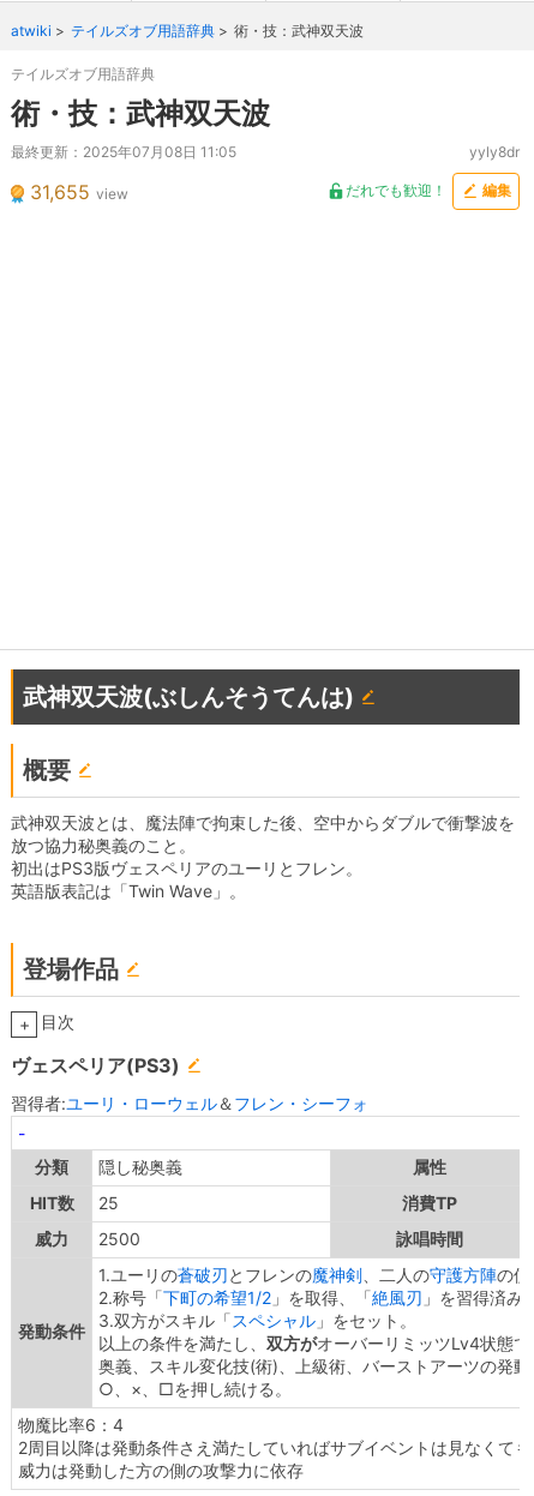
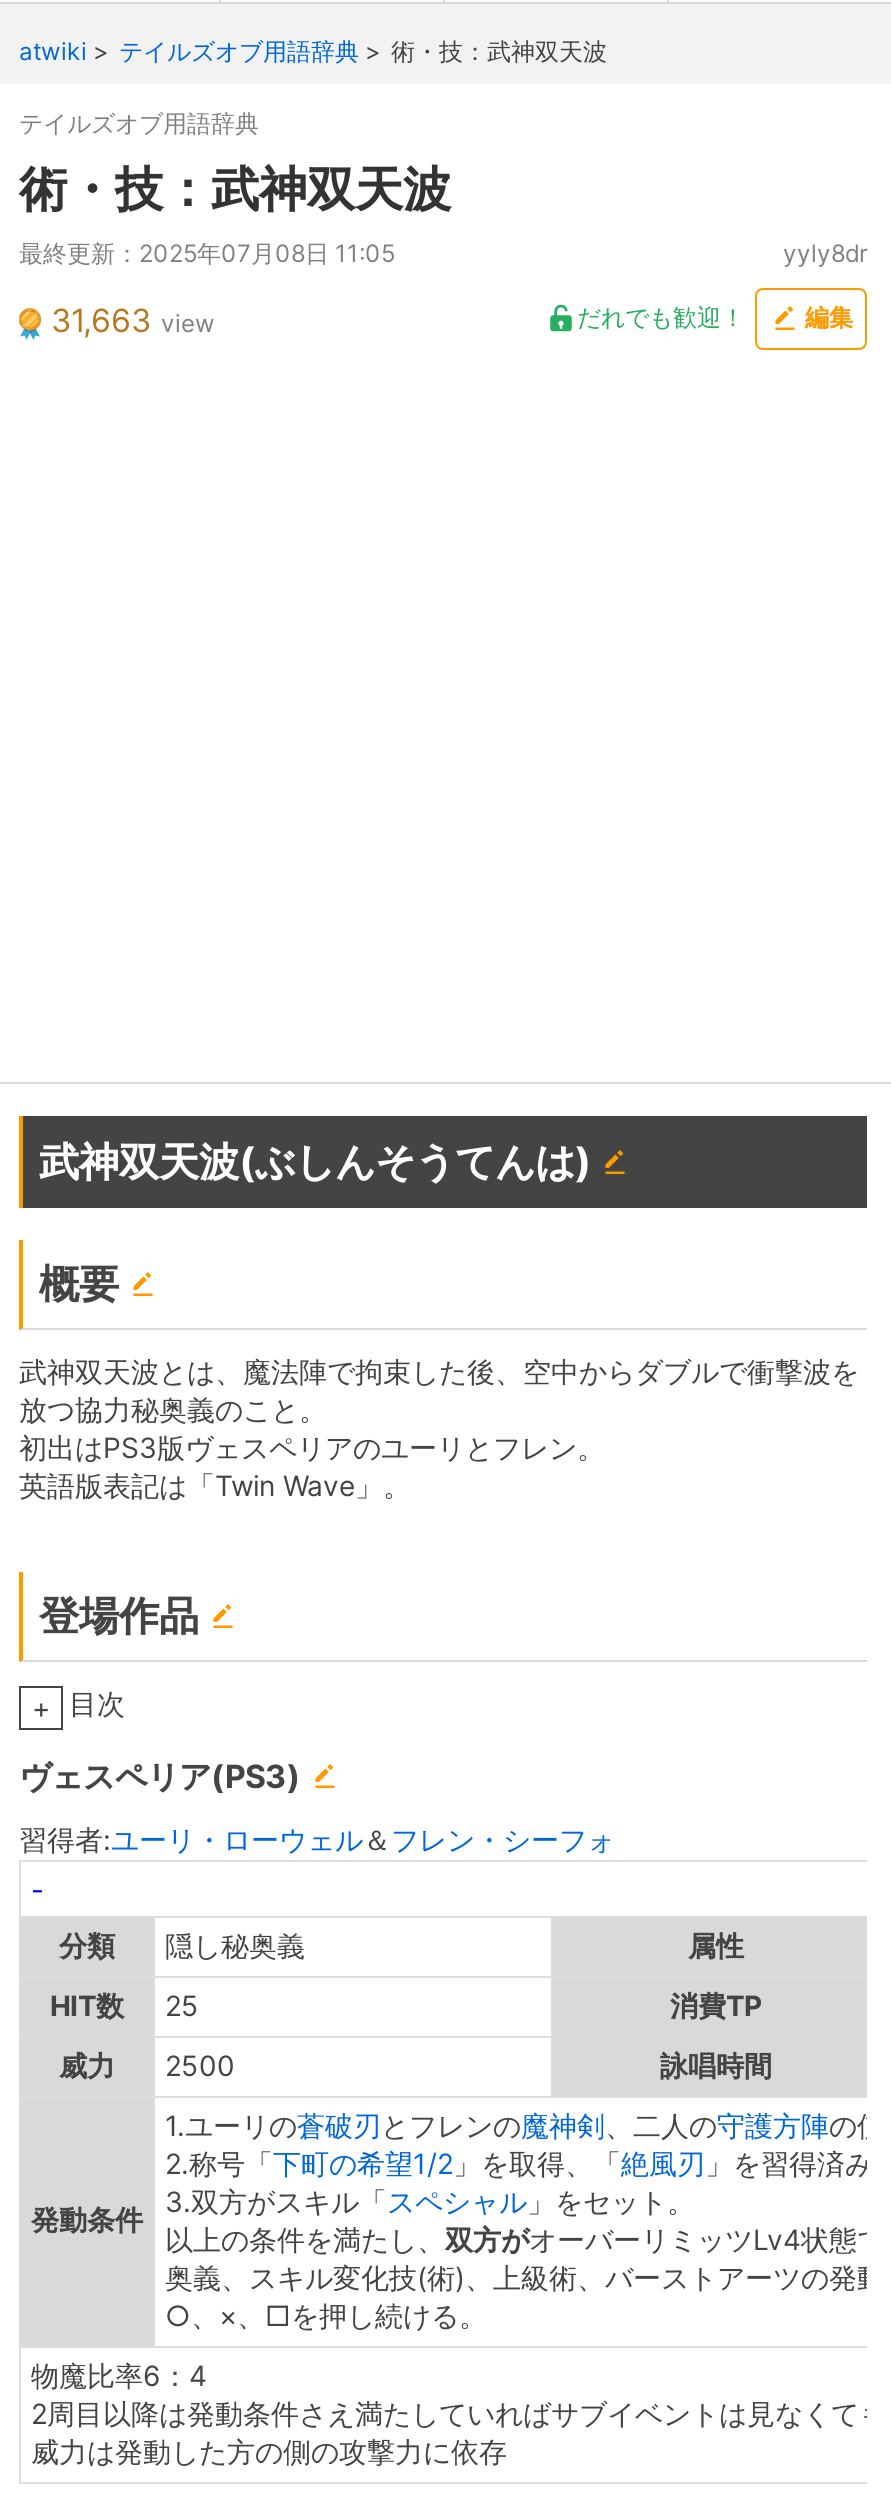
- 31,655 view
+ 31,663 view
